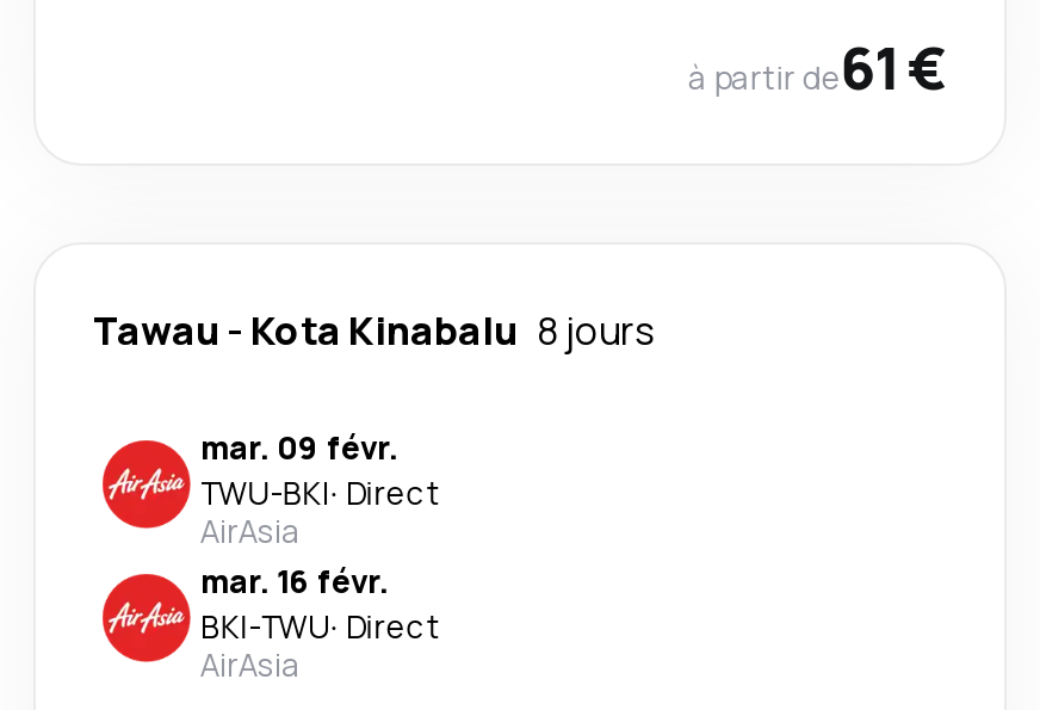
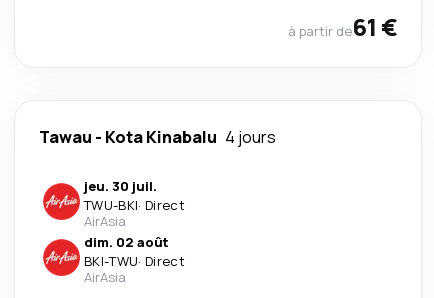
- Tawau - Kota Kinabalu 8 jours
+ Tawau - Kota Kinabalu 4 jours

- mar. 09 févr.
+ jeu. 30 juil.

- mar. 16 févr.
+ dim. 02 août
